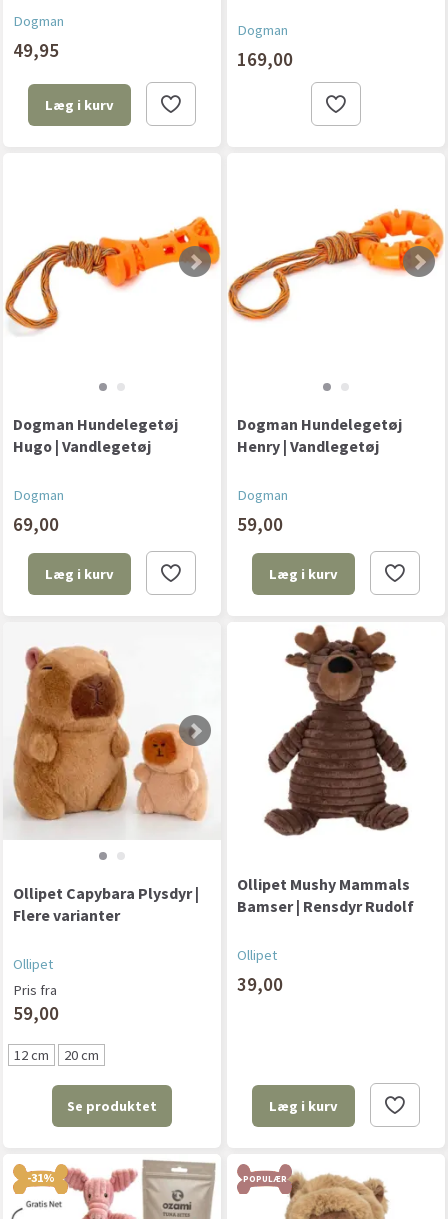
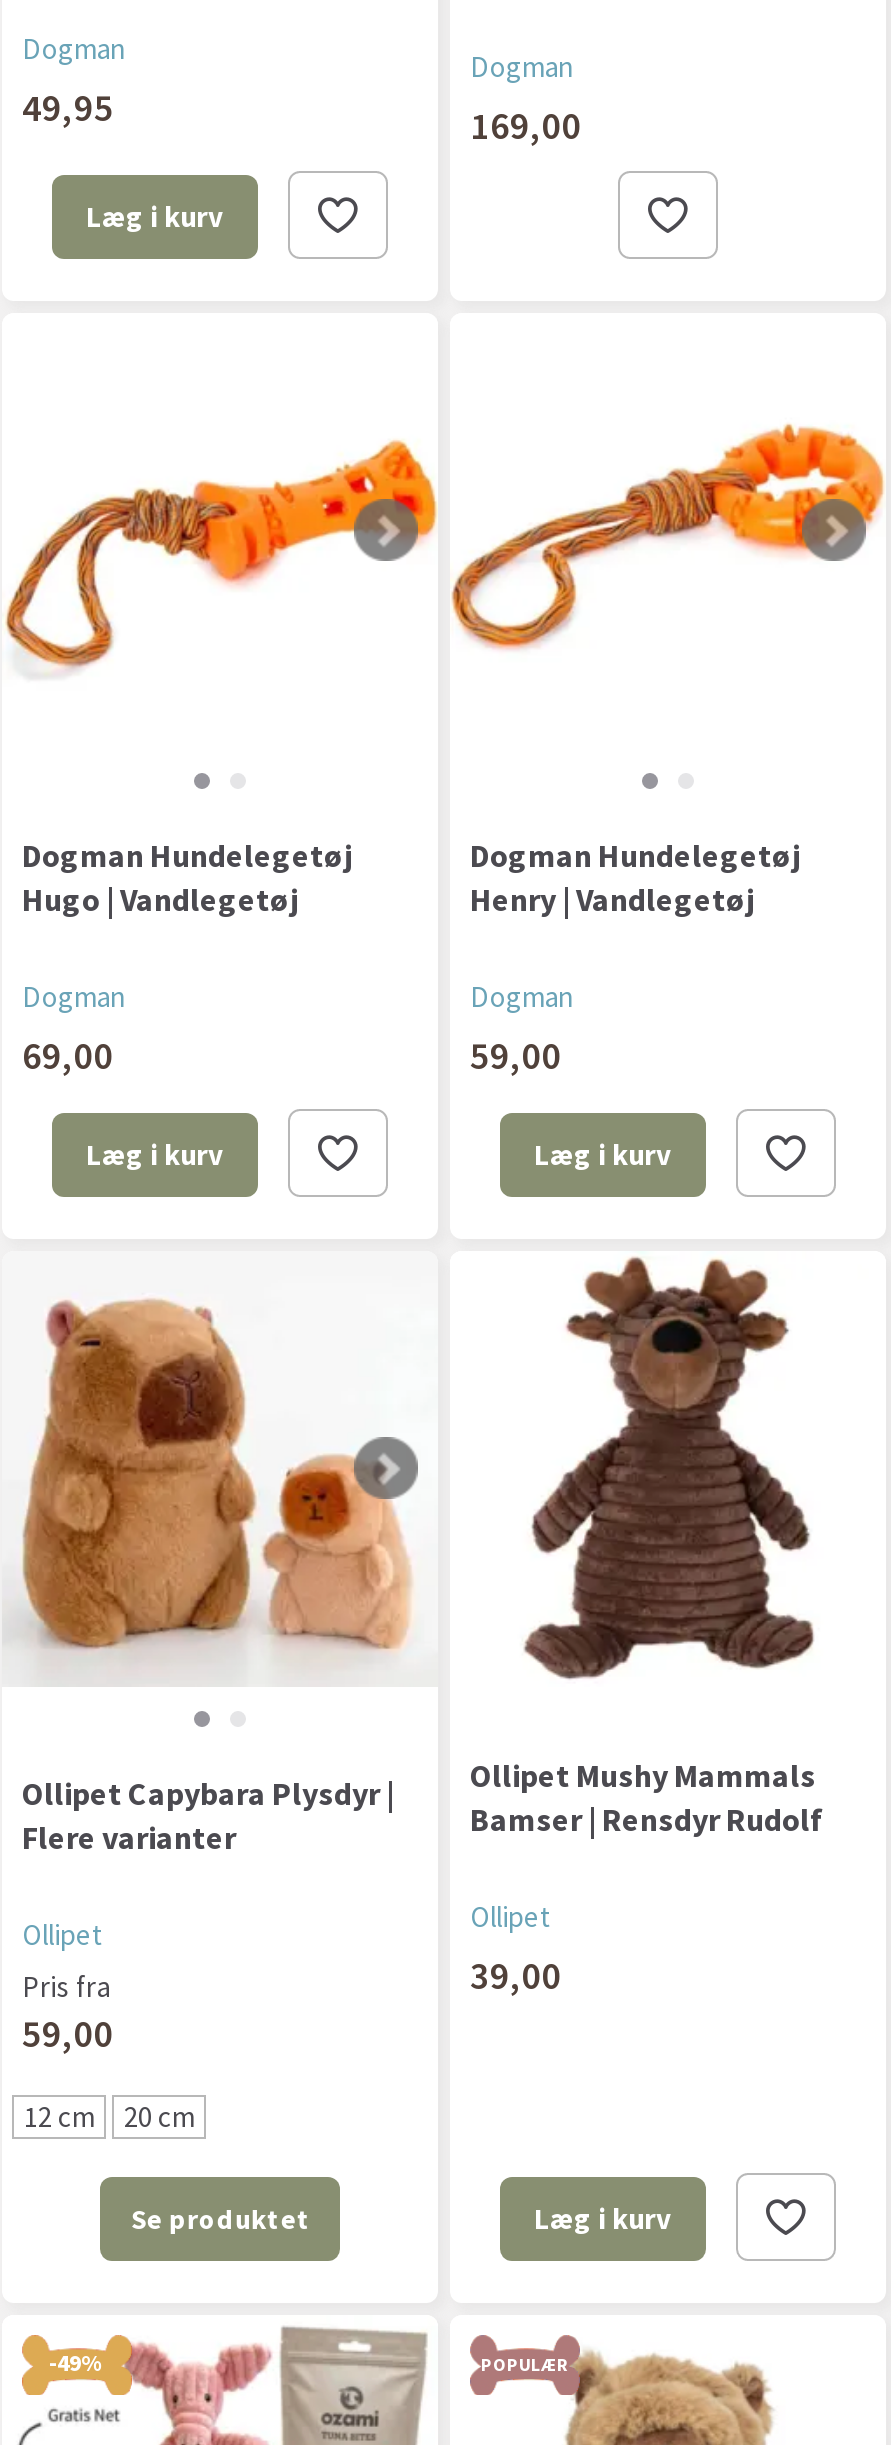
- -31%
+ -49%
